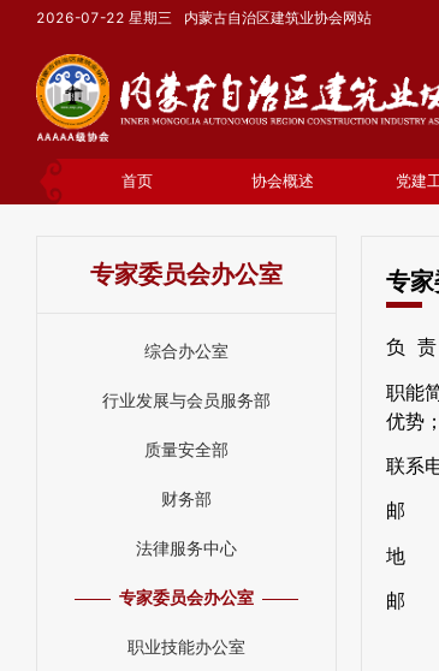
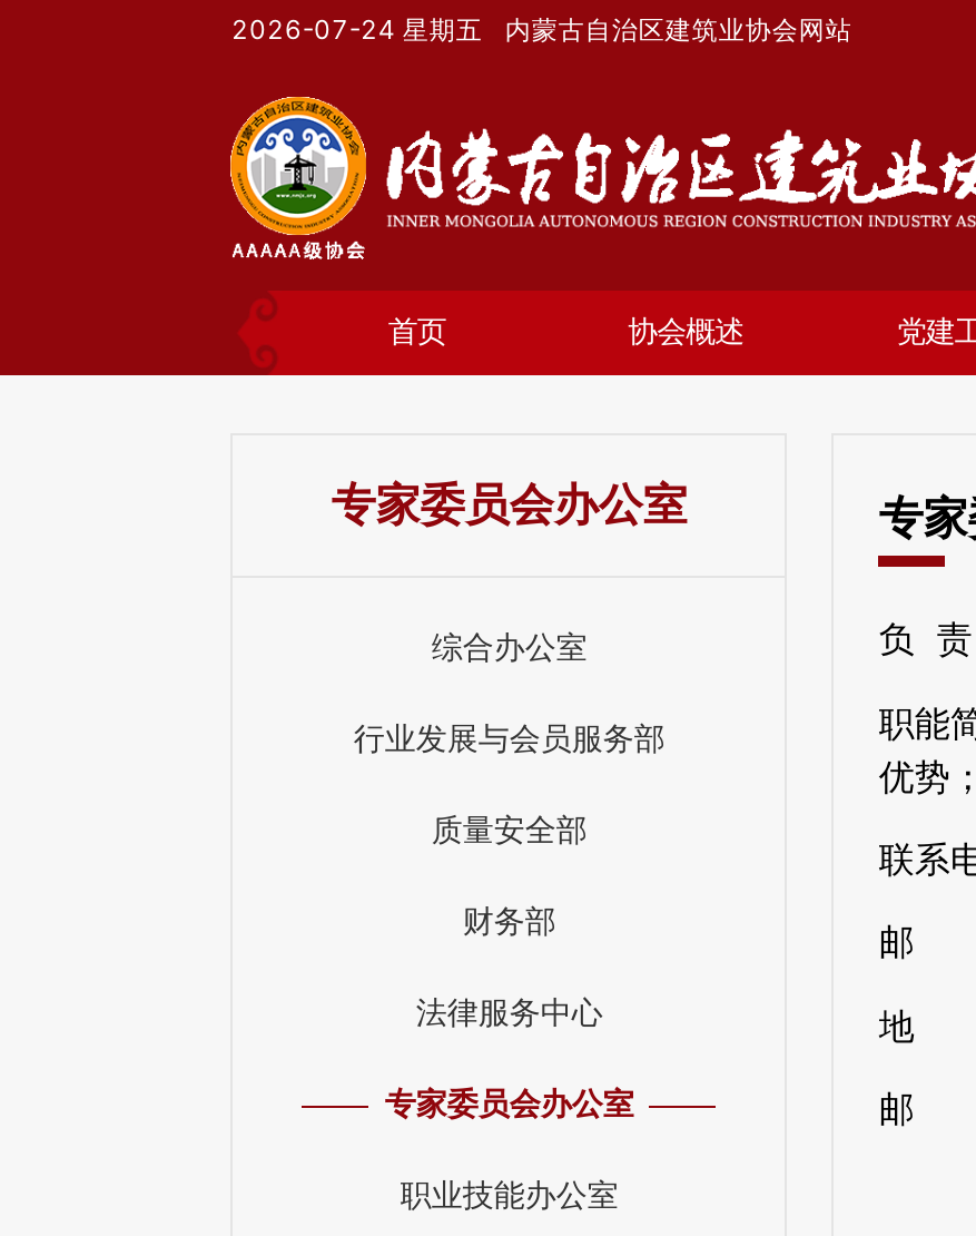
- 2026-07-22 星期三 内蒙古自治区建筑业协会网站
+ 2026-07-24 星期五 内蒙古自治区建筑业协会网站
